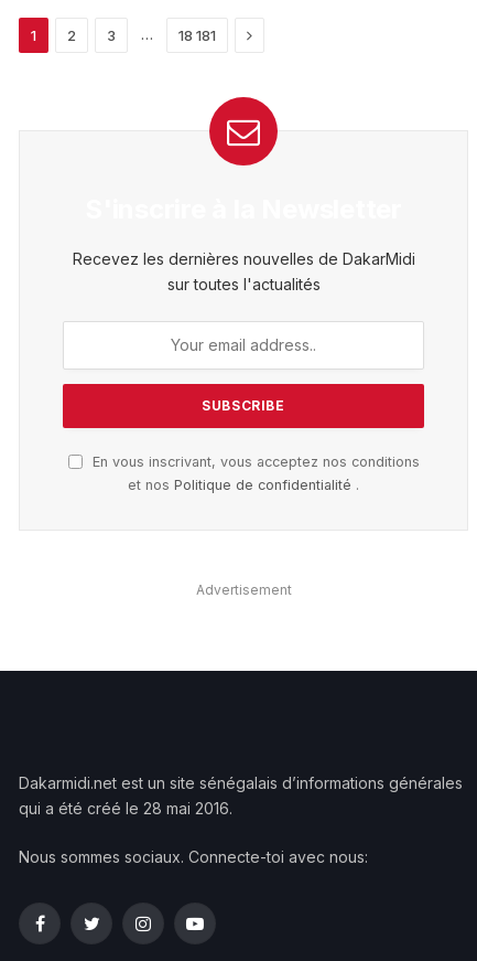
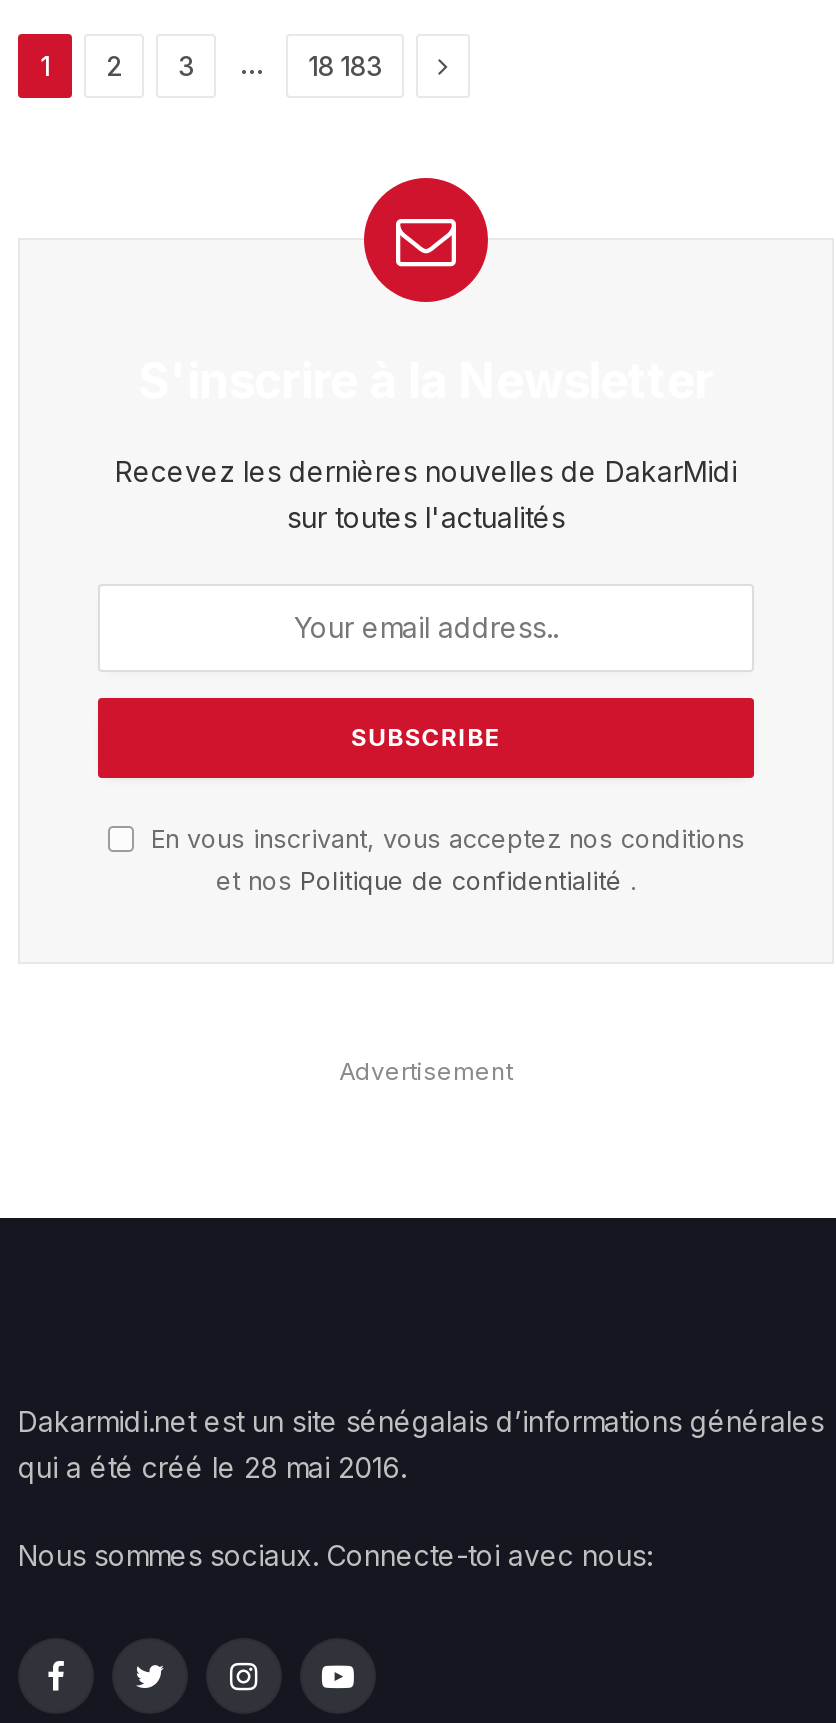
- 18 181
+ 18 183
